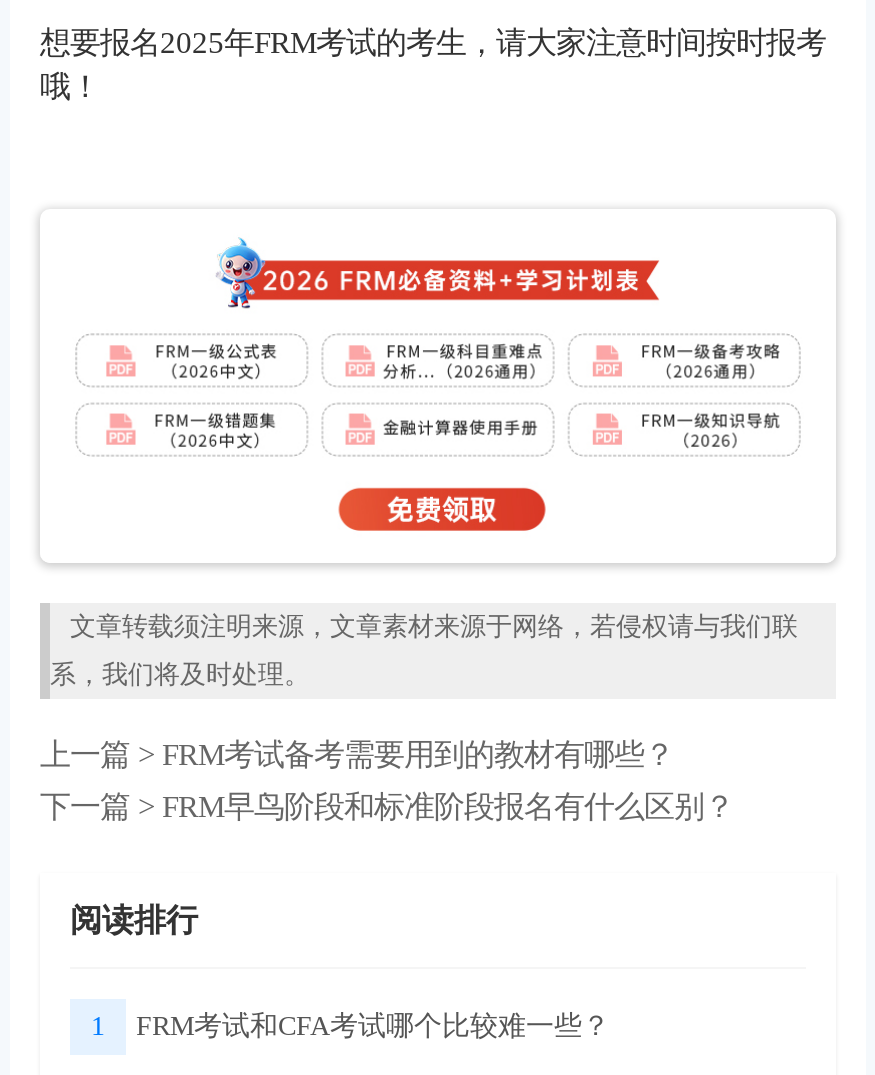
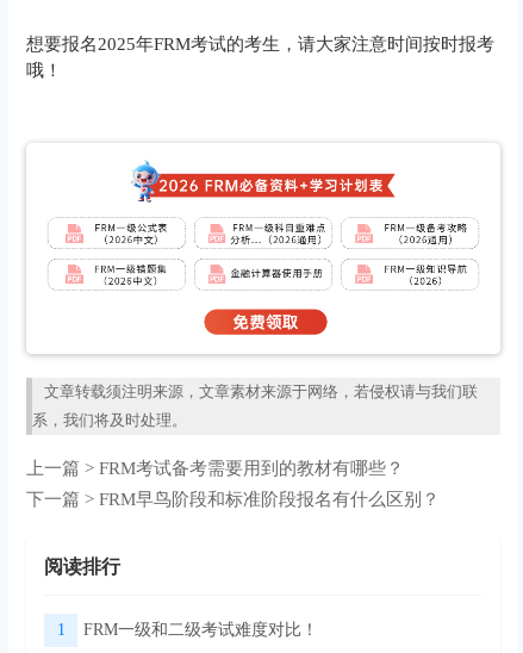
- FRM考试和CFA考试哪个比较难一些？
+ FRM一级和二级考试难度对比！
